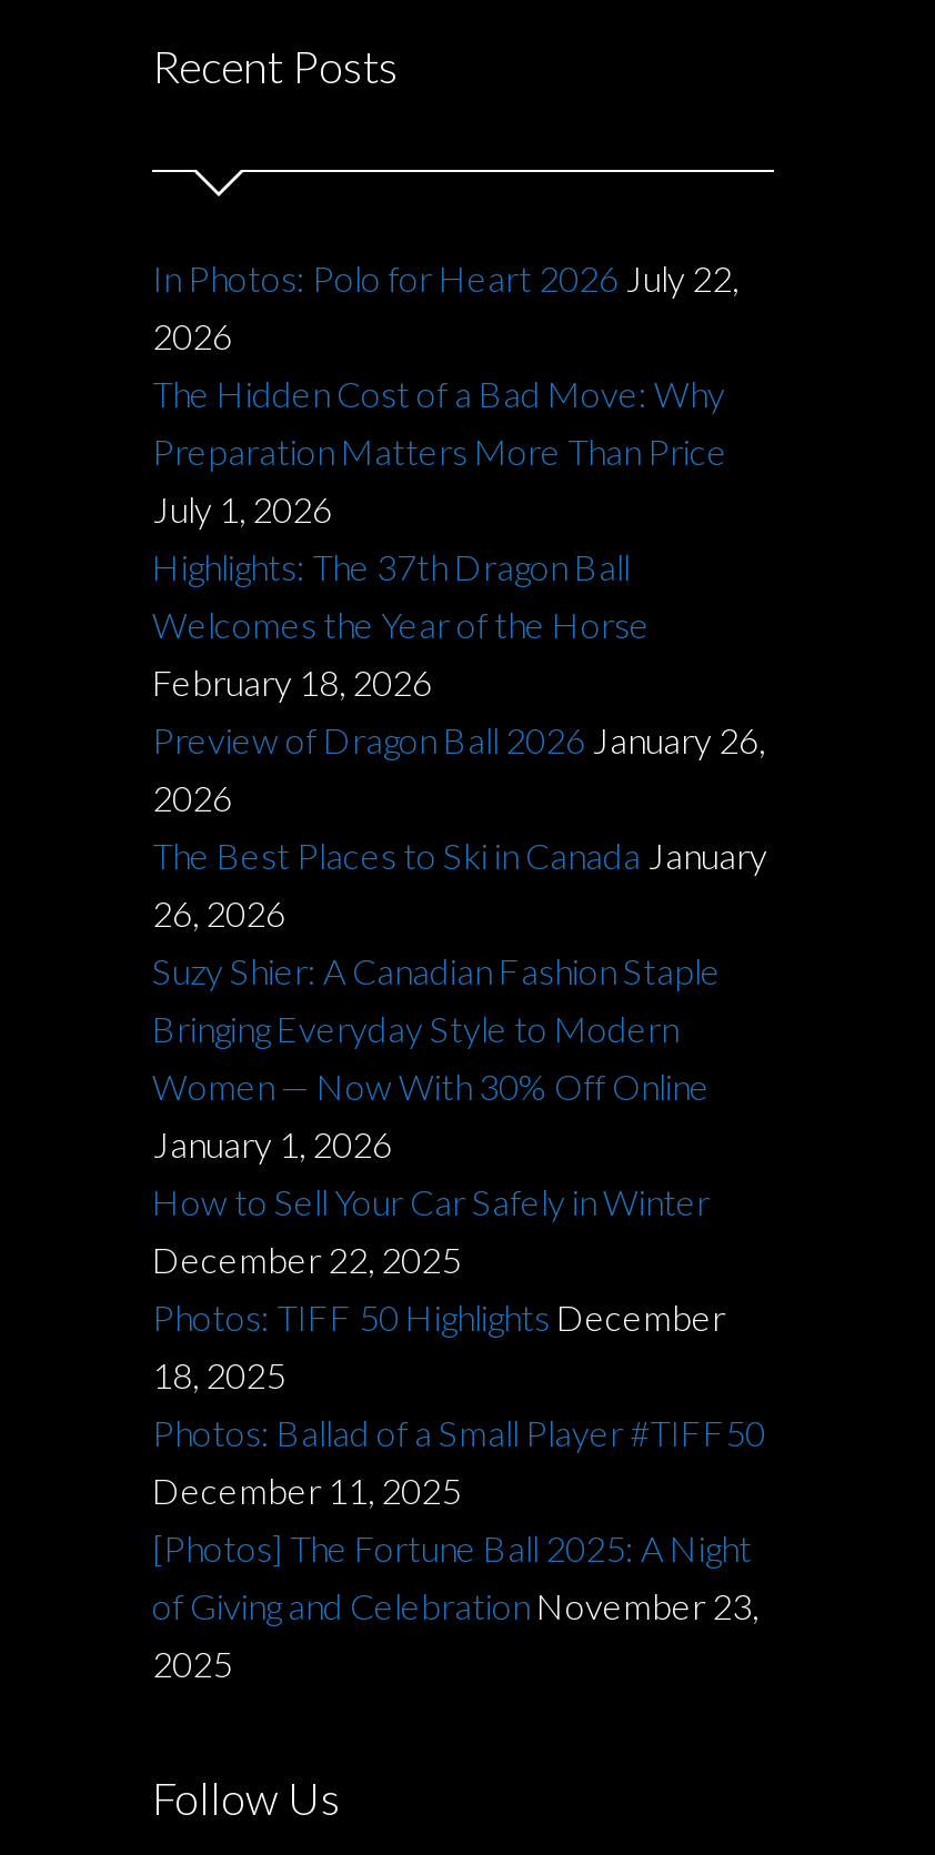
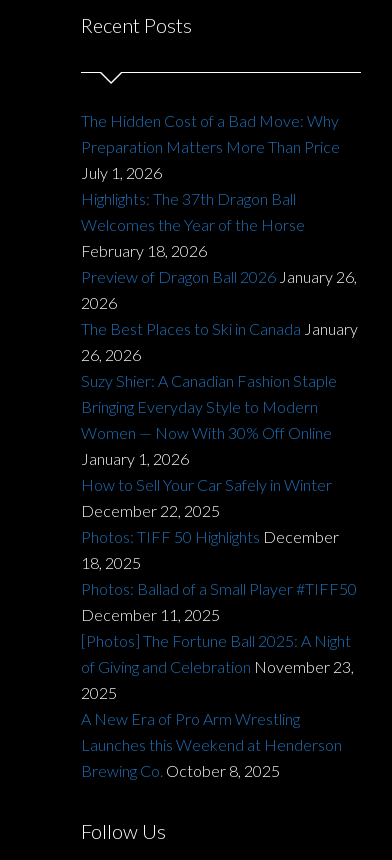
- In Photos: Polo for Heart 2026 July 22,
- 2026

moved up: The Hidden Cost of a Bad Move: Why | Preparation Matters More Than Price | July 1, 2026 | ... | of Giving and Celebration November 23, | 2025

+ A New Era of Pro Arm Wrestling
+ Launches this Weekend at Henderson
+ Brewing Co. October 8, 2025
